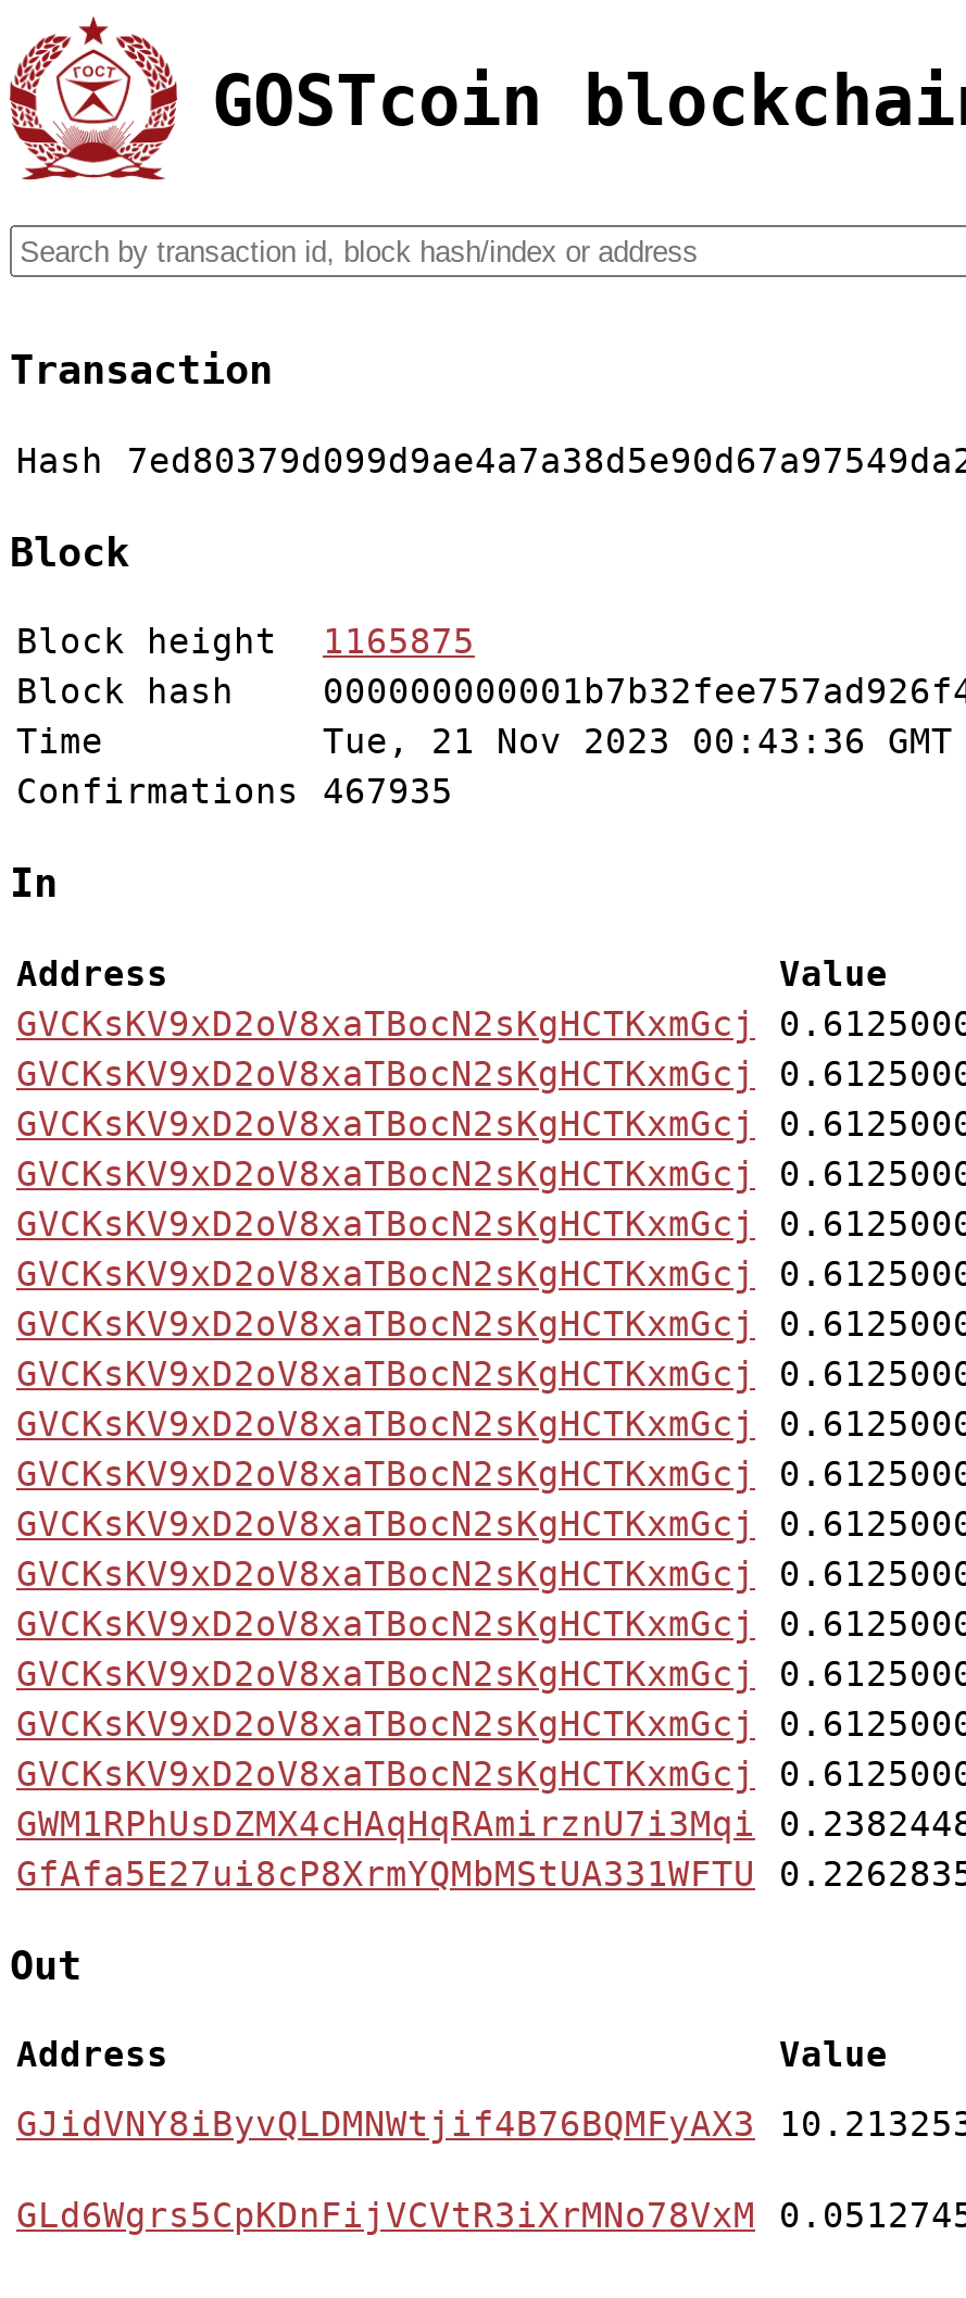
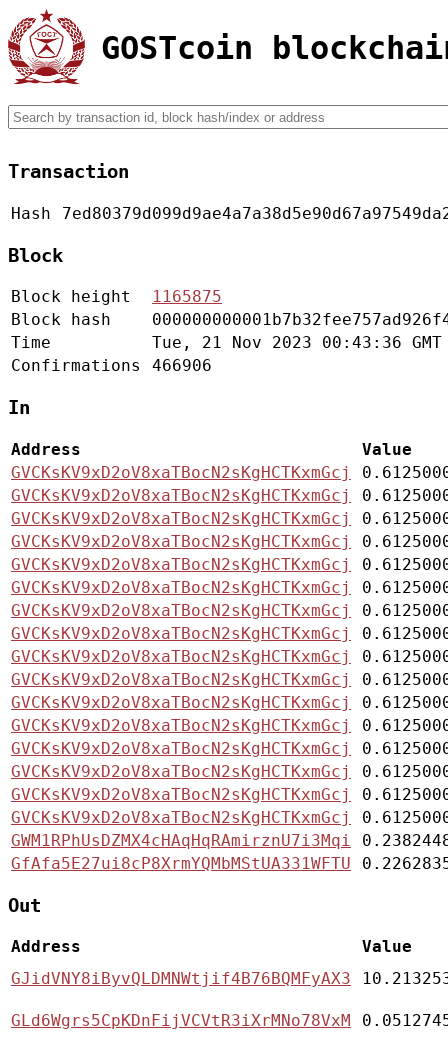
- Confirmations 467935
+ Confirmations 466906
